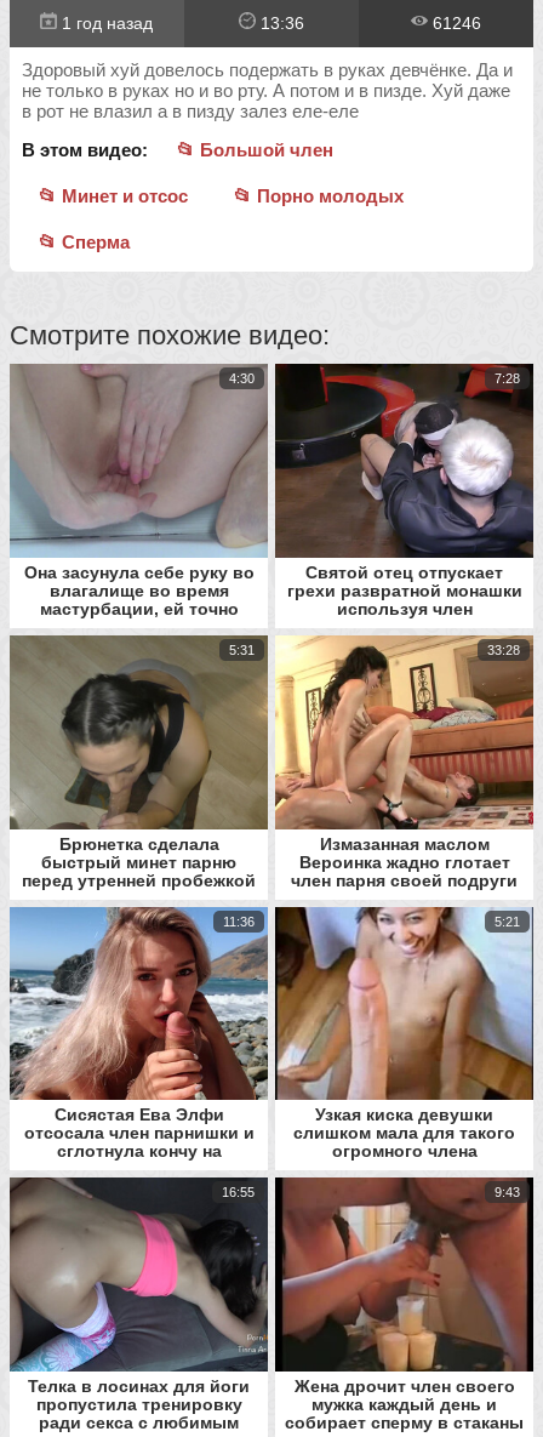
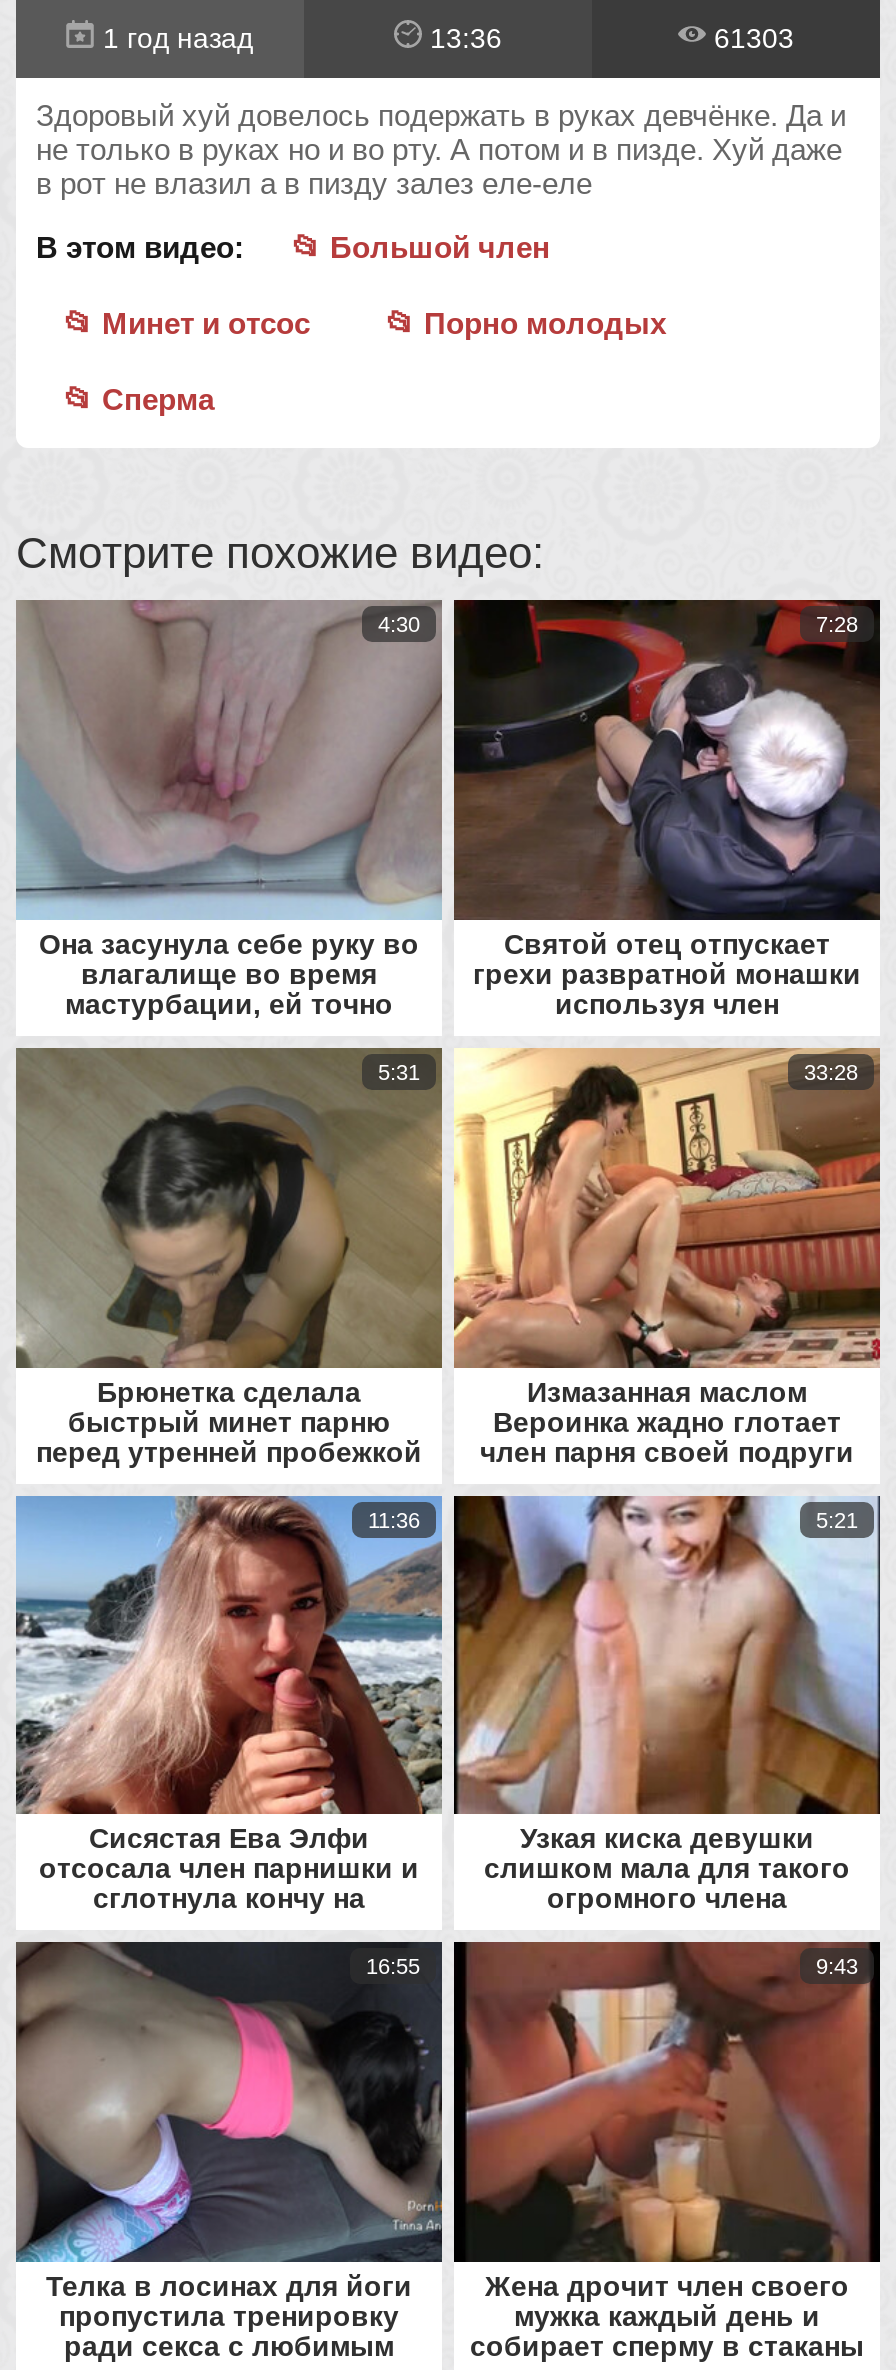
- 61246
+ 61303
